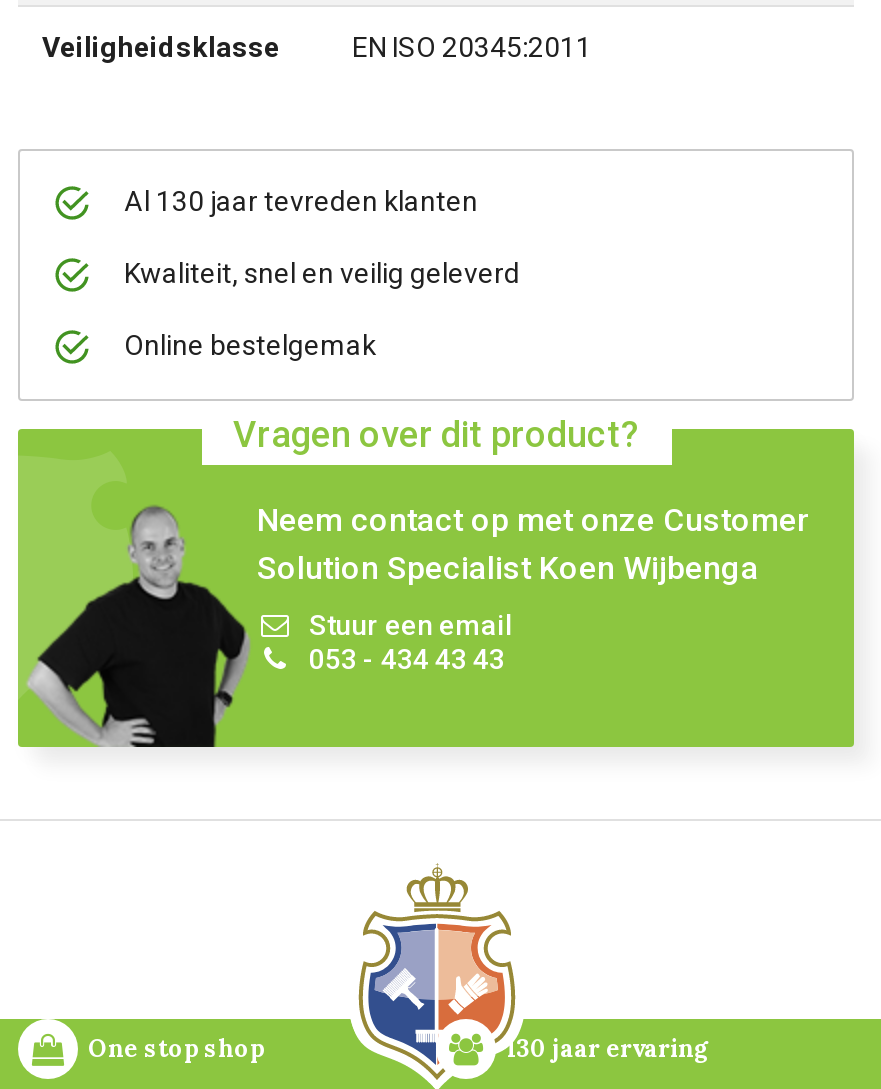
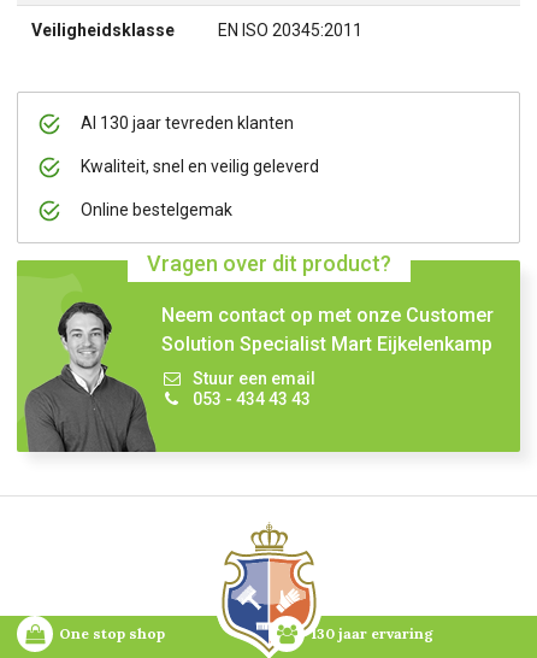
- [image]
- Solution Specialist Koen Wijbenga
+ [image]
+ Solution Specialist Mart Eijkelenkamp
